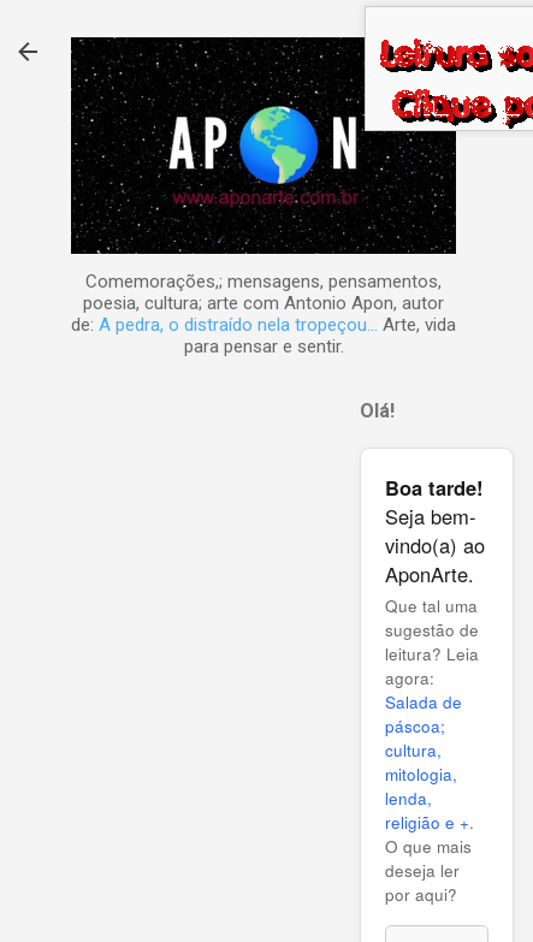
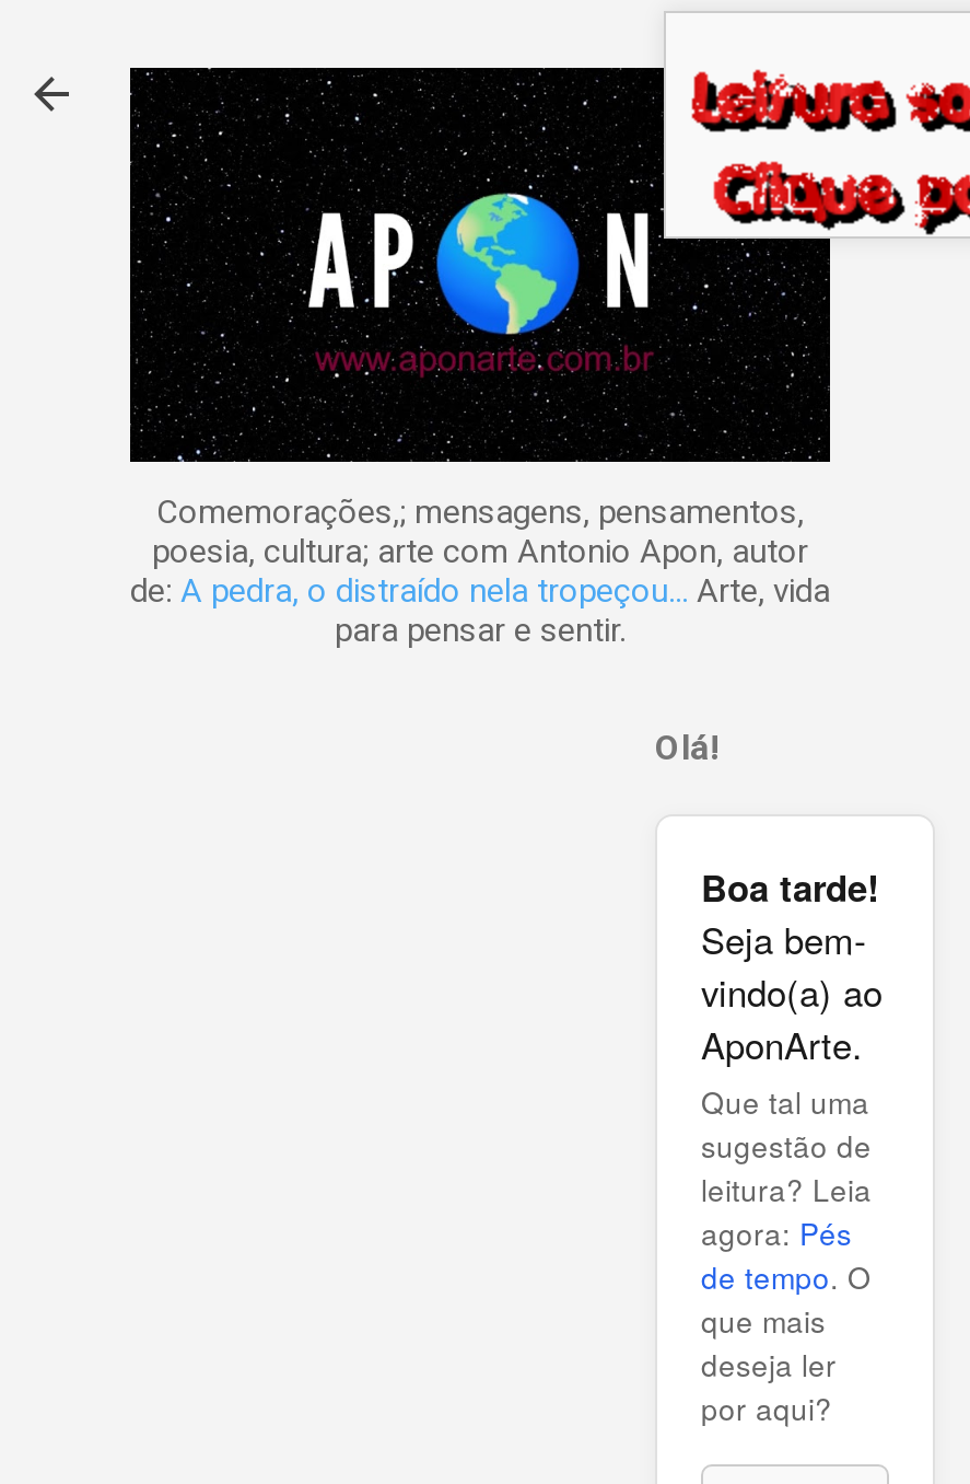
- agora:
- Salada de
- páscoa;
- cultura,
- mitologia,
- lenda,
- religião e +.
- O que mais
+ agora: Pés
+ de tempo. O
+ que mais
